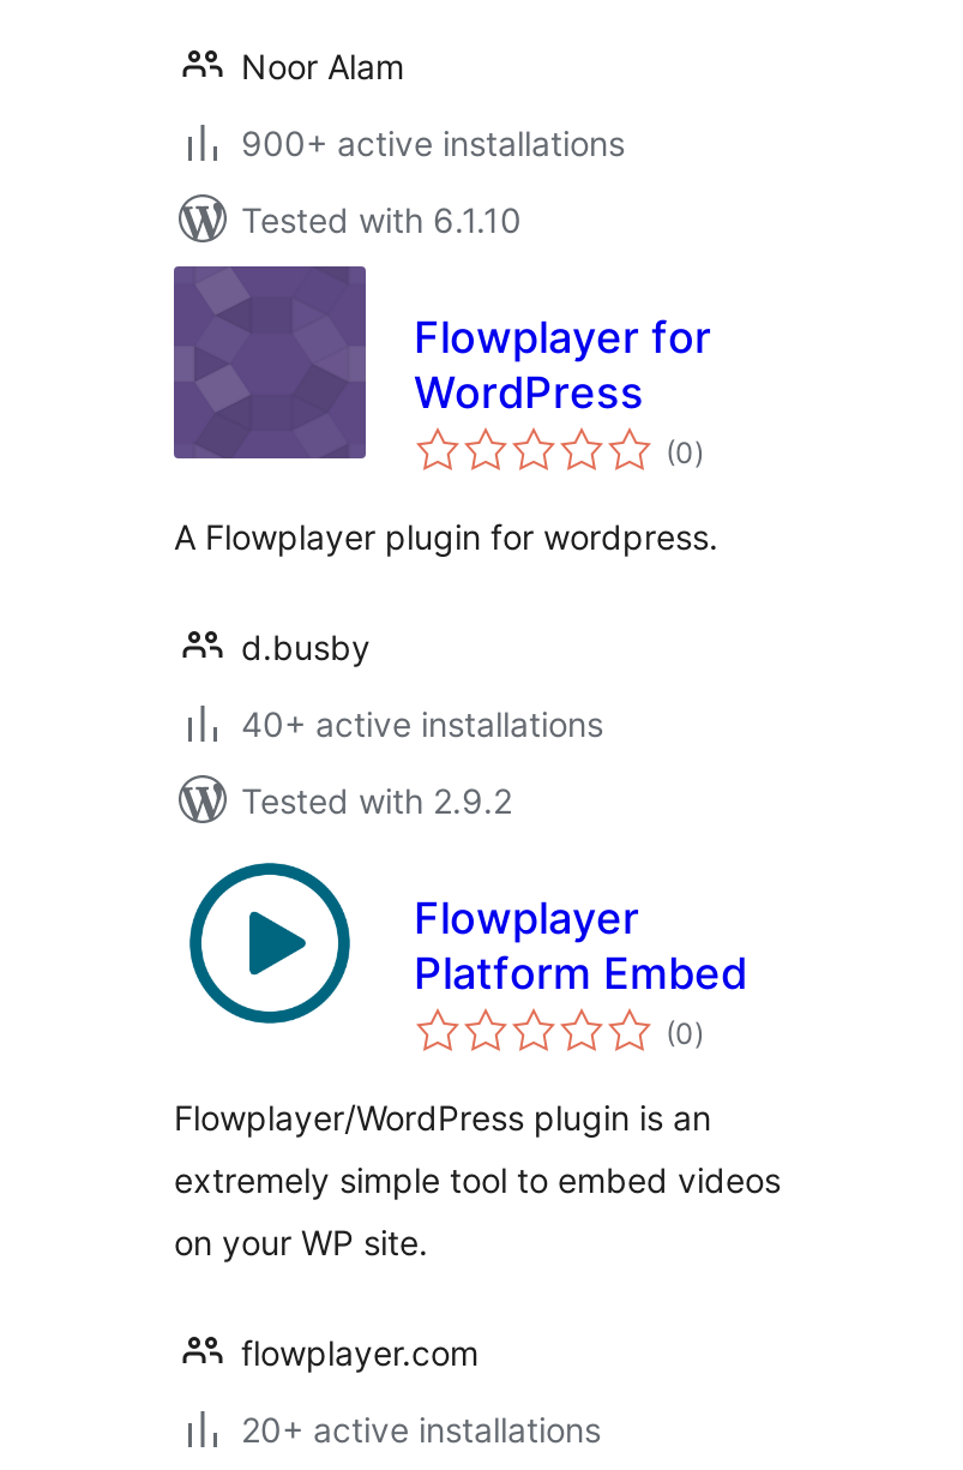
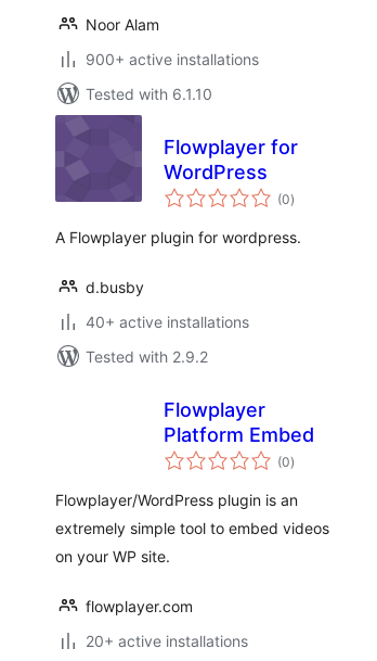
- [image]
